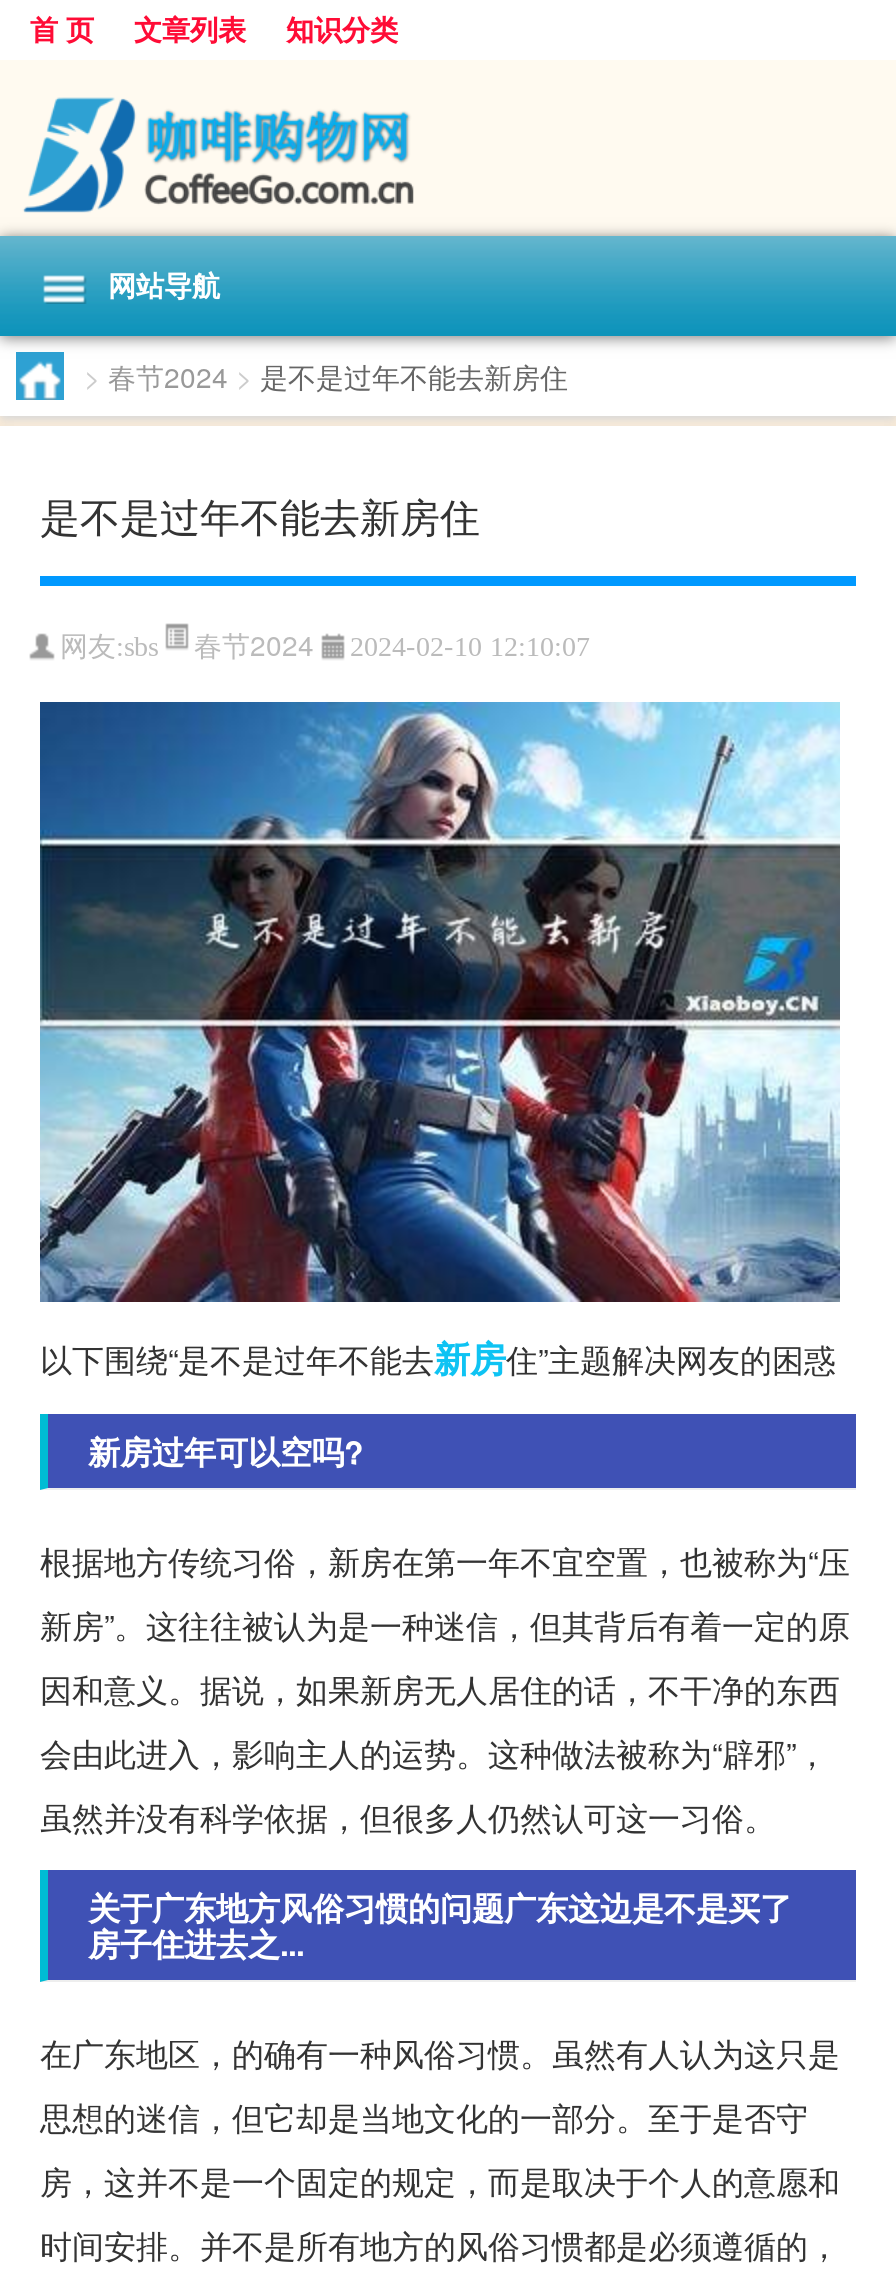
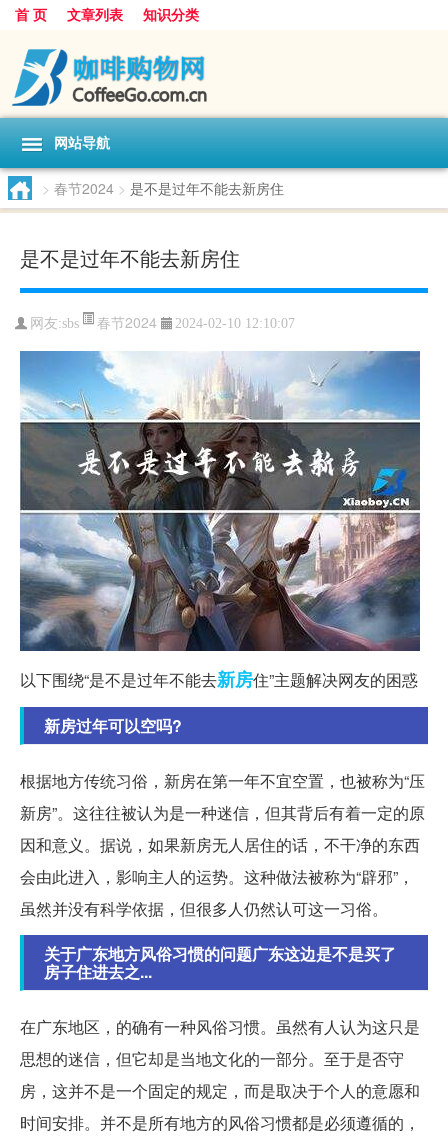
- [image]
+ [image]
